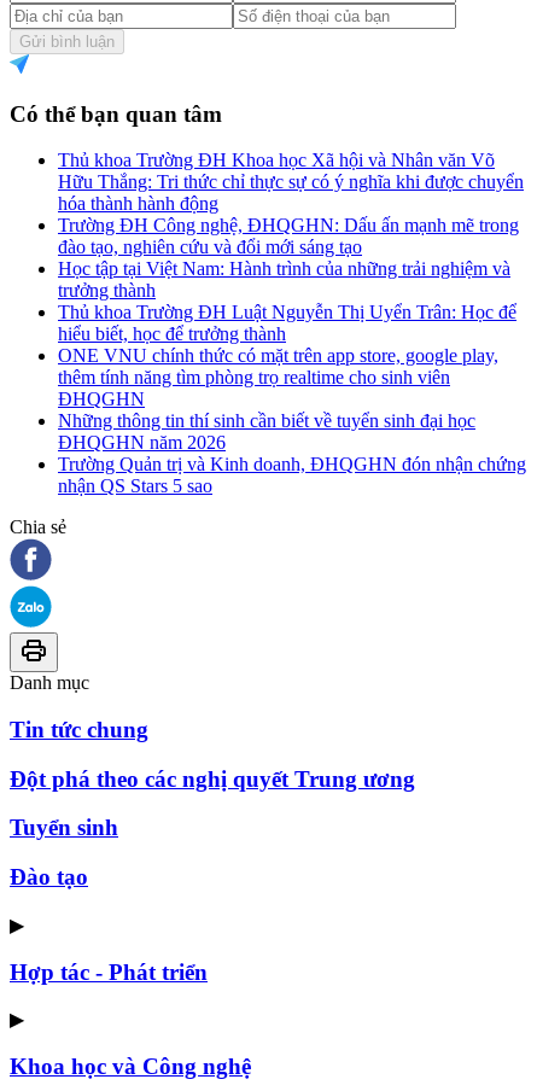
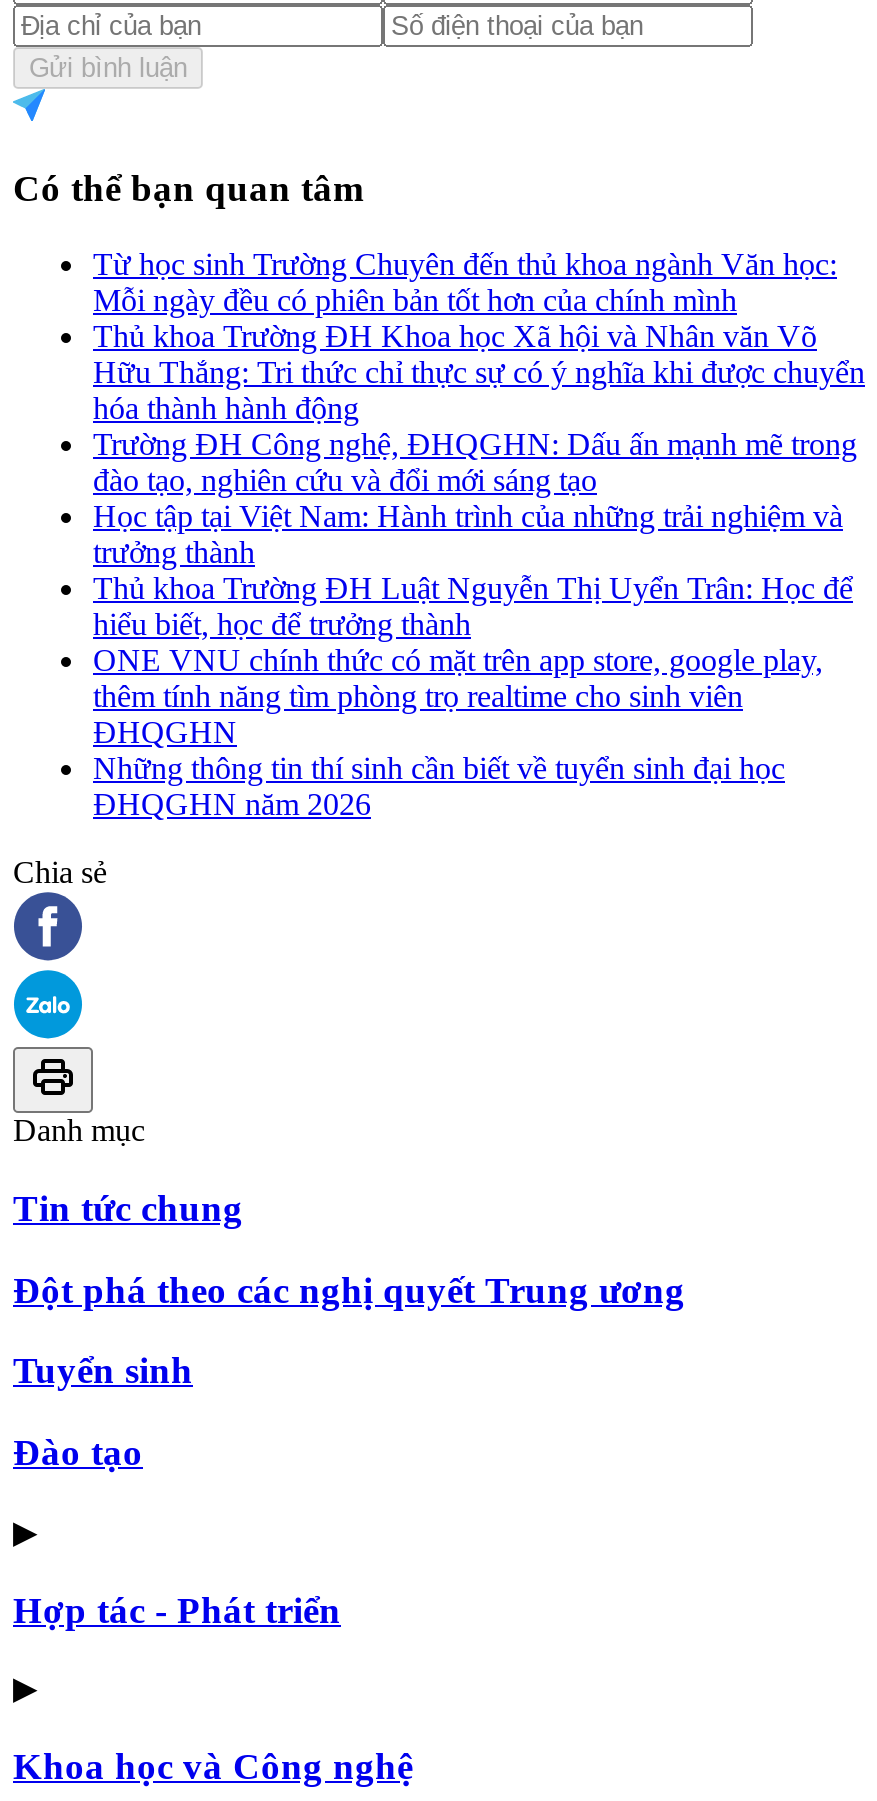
+ Từ học sinh Trường Chuyên đến thủ khoa ngành Văn học:
+ Mỗi ngày đều có phiên bản tốt hơn của chính mình

moved down: Thủ khoa Trường ĐH Khoa học Xã hội và Nhân văn Võ | Hữu Thắng: Tri thức chỉ thực sự có ý nghĩa khi được chuyển | hóa thành hành động | ... | Những thông tin thí sinh cần biết về tuyển sinh đại học | ĐHQGHN năm 2026

- Trường Quản trị và Kinh doanh, ĐHQGHN đón nhận chứng
- nhận QS Stars 5 sao
